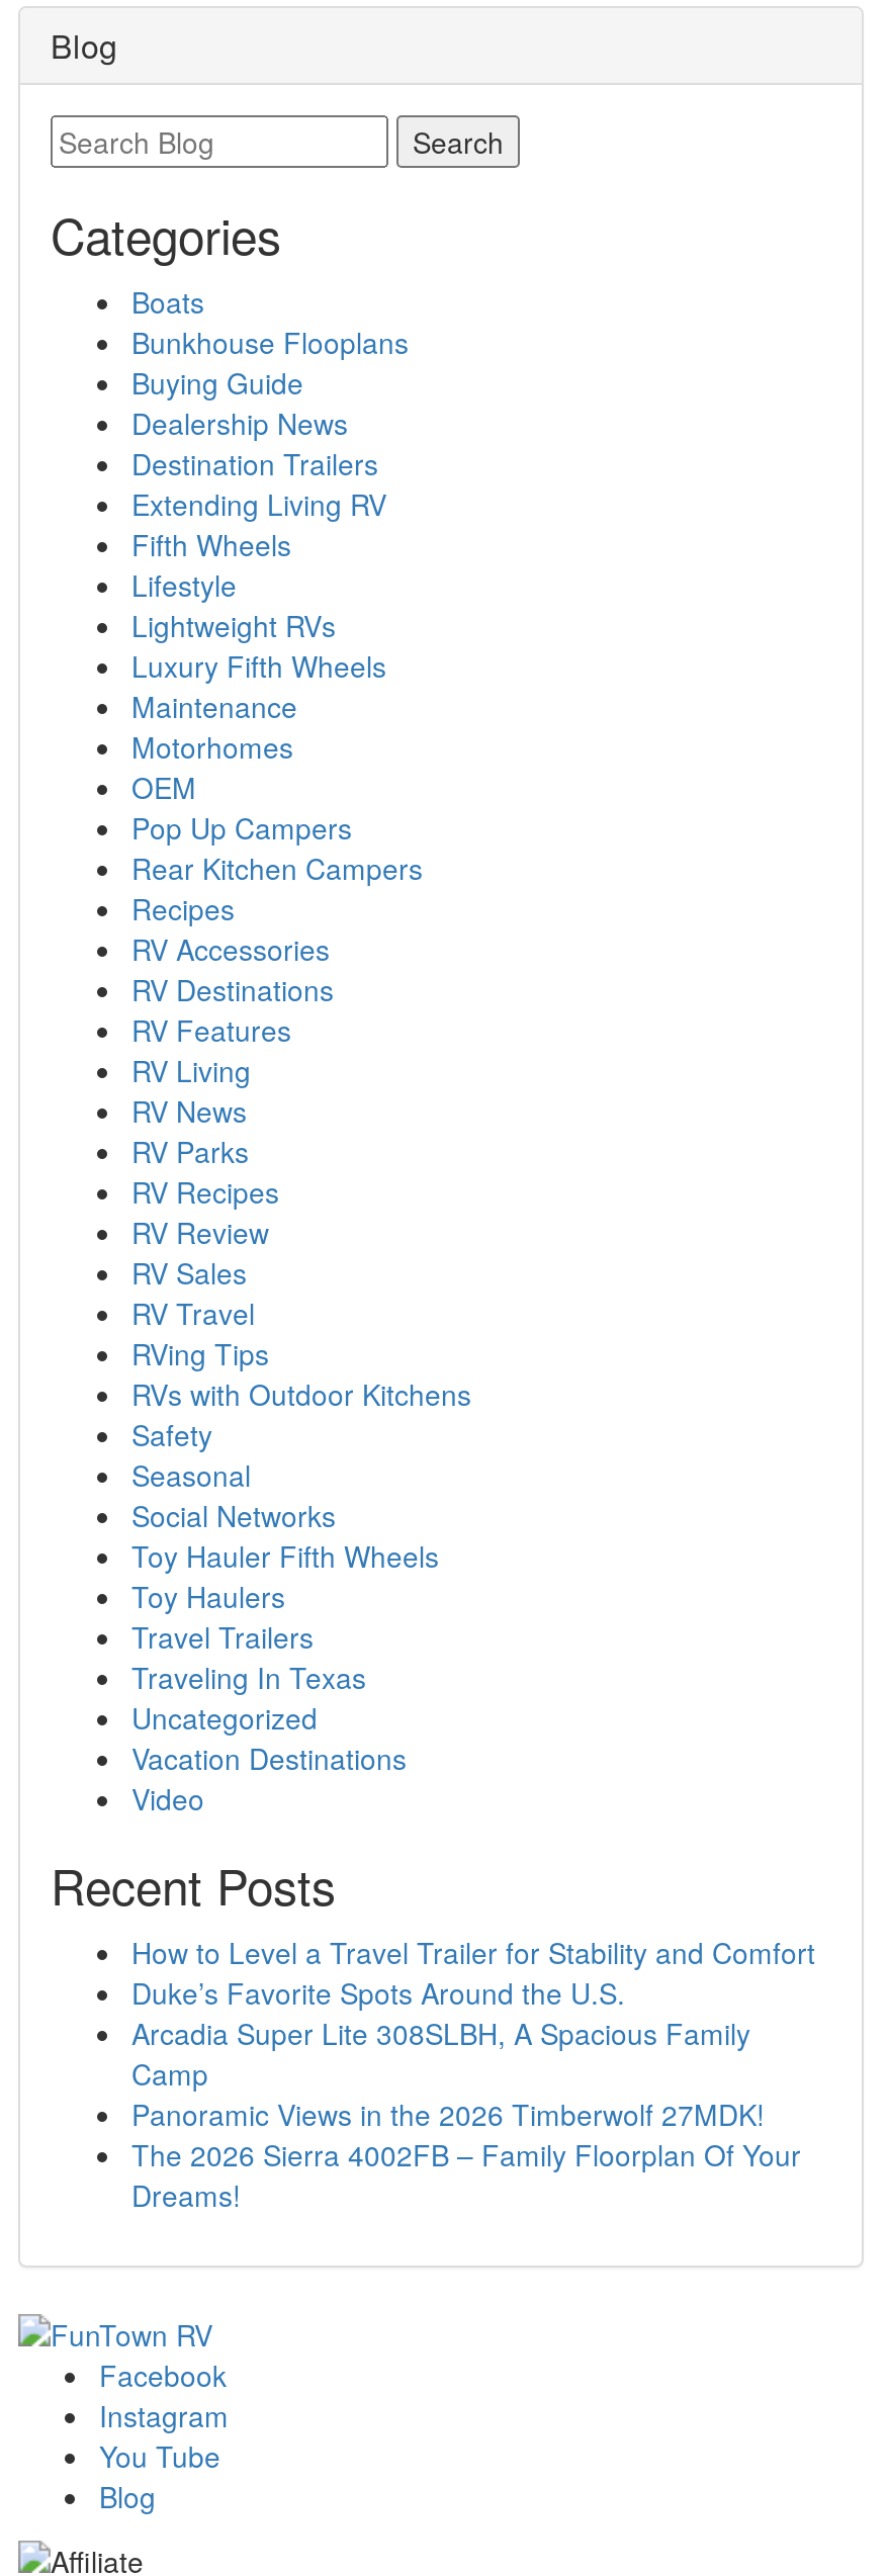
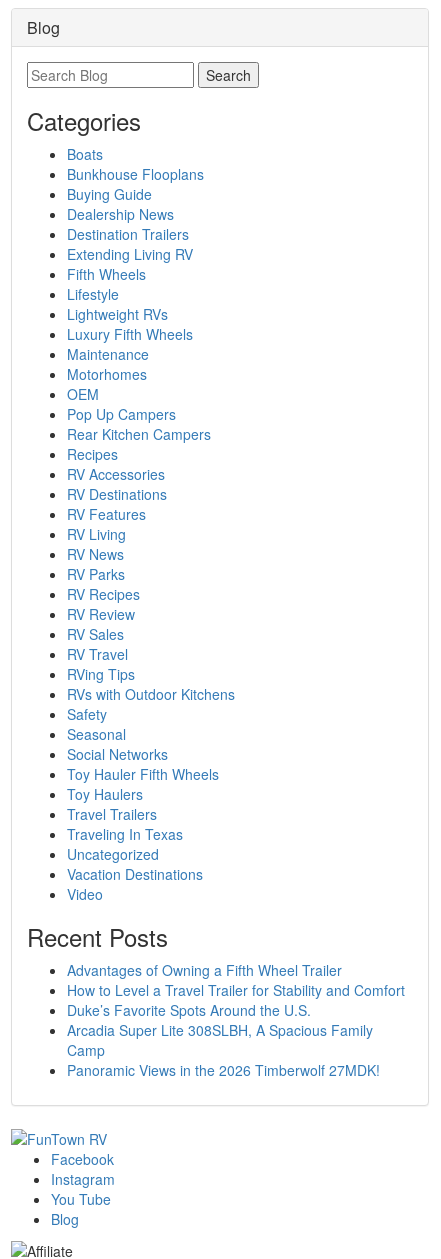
+ Advantages of Owning a Fifth Wheel Trailer

moved down: How to Level a Travel Trailer for Stability and Comfort | Duke’s Favorite Spots Around the U.S. | Arcadia Super Lite 308SLBH, A Spacious Family | Camp | Panoramic Views in the 2026 Timberwolf 27MDK!

- The 2026 Sierra 4002FB – Family Floorplan Of Your
- Dreams!
